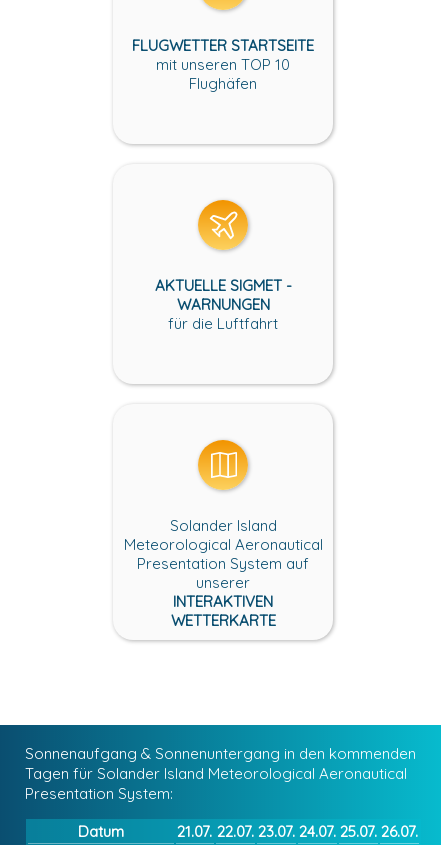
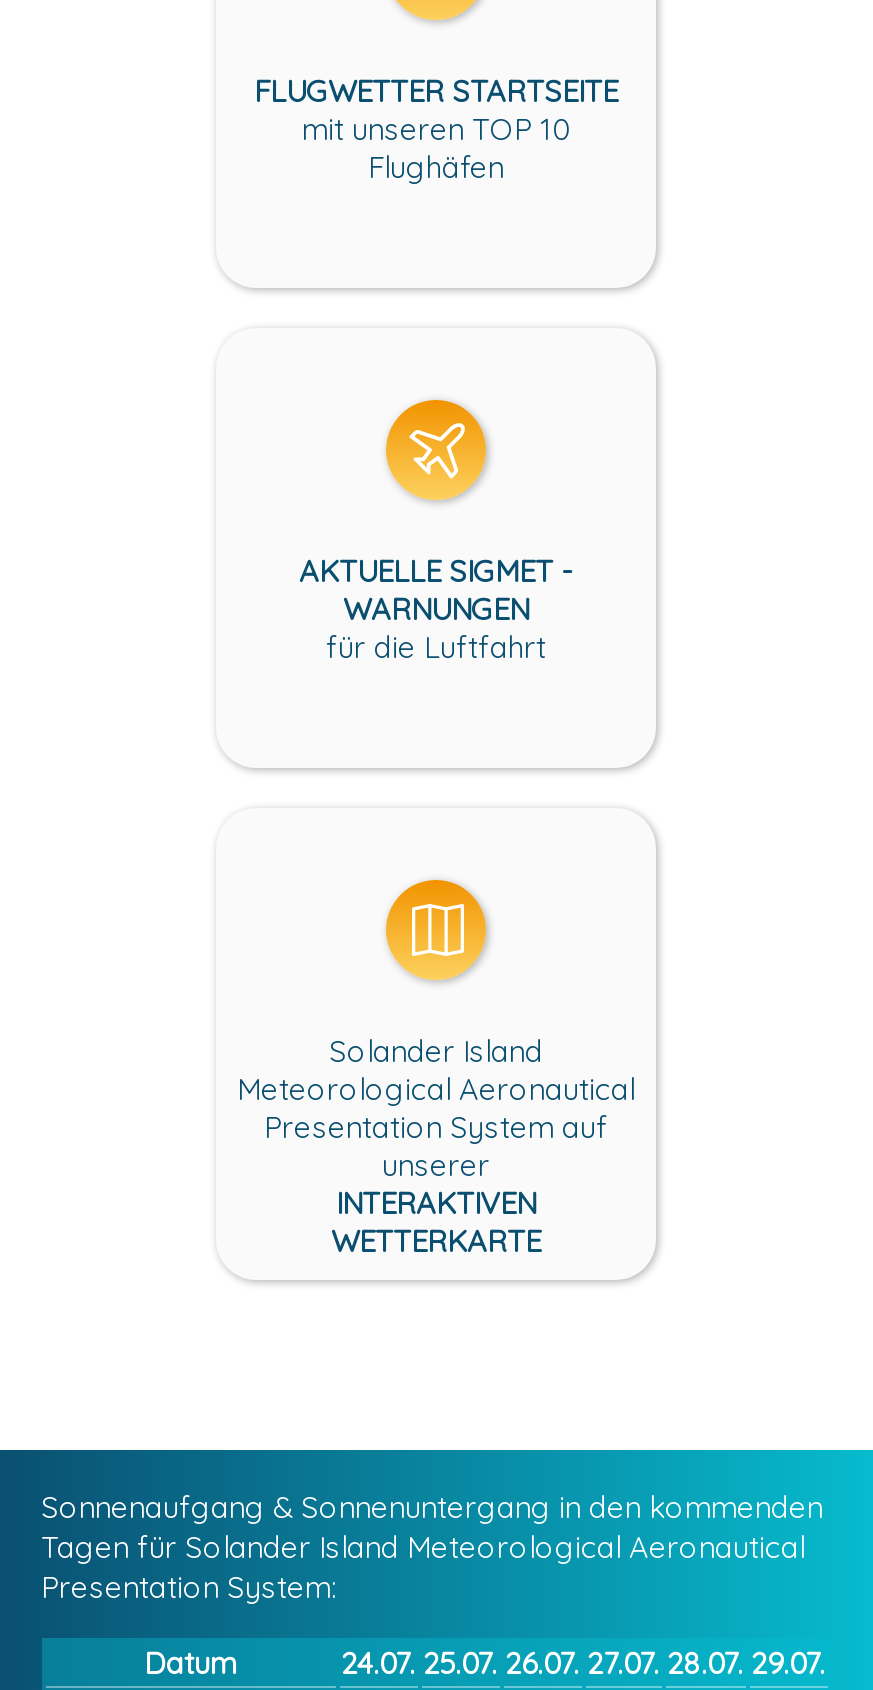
- 21.07. 22.07. 23.07. 24.07. 25.07. 26.07.
+ 24.07. 25.07. 26.07. 27.07. 28.07. 29.07.
